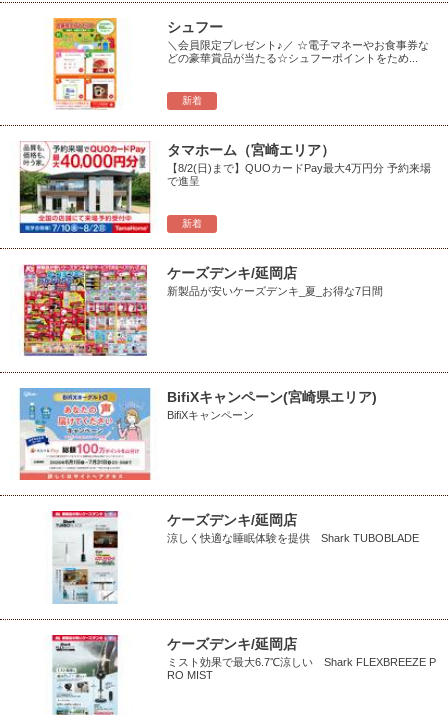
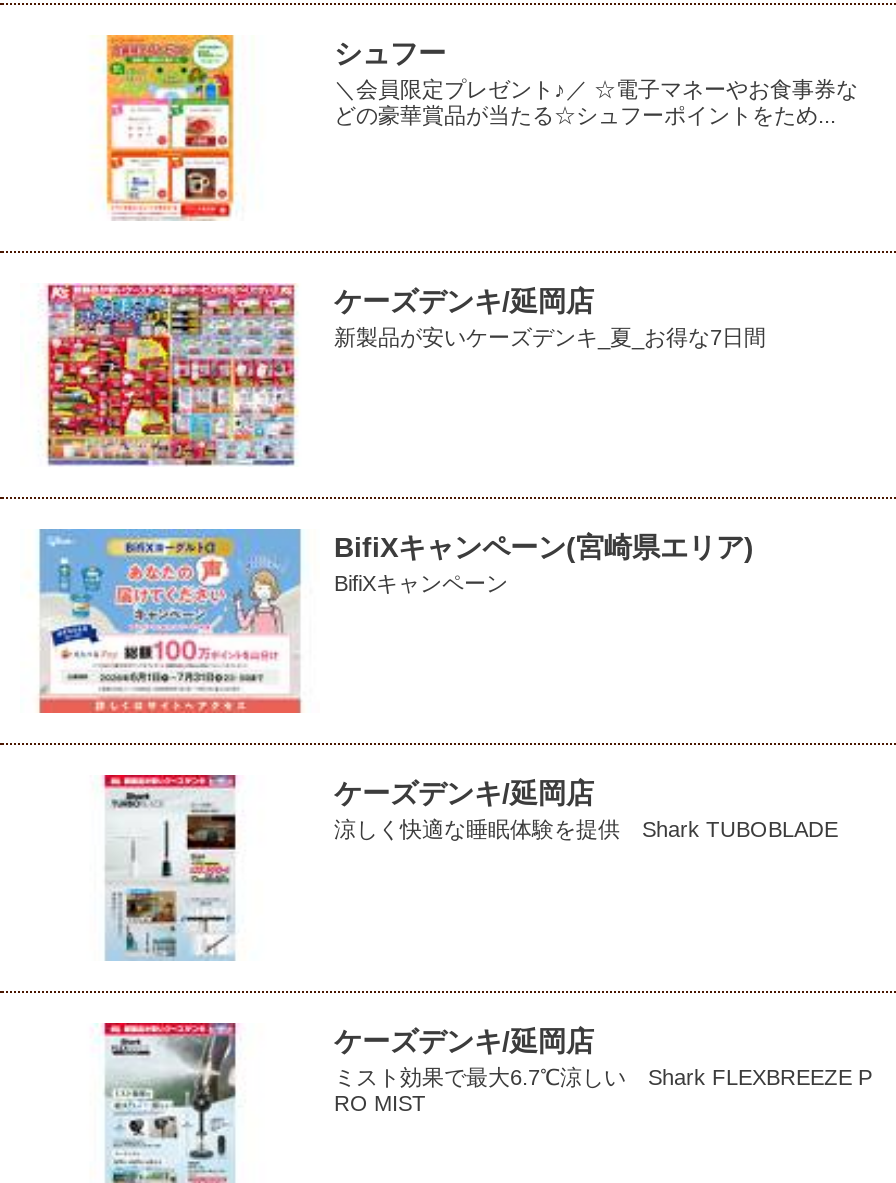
- 新着

- [image]
- タマホーム（宮崎エリア）
- 【8/2(日)まで】QUOカードPay最大4万円分 予約来場
- で進呈

- 新着
